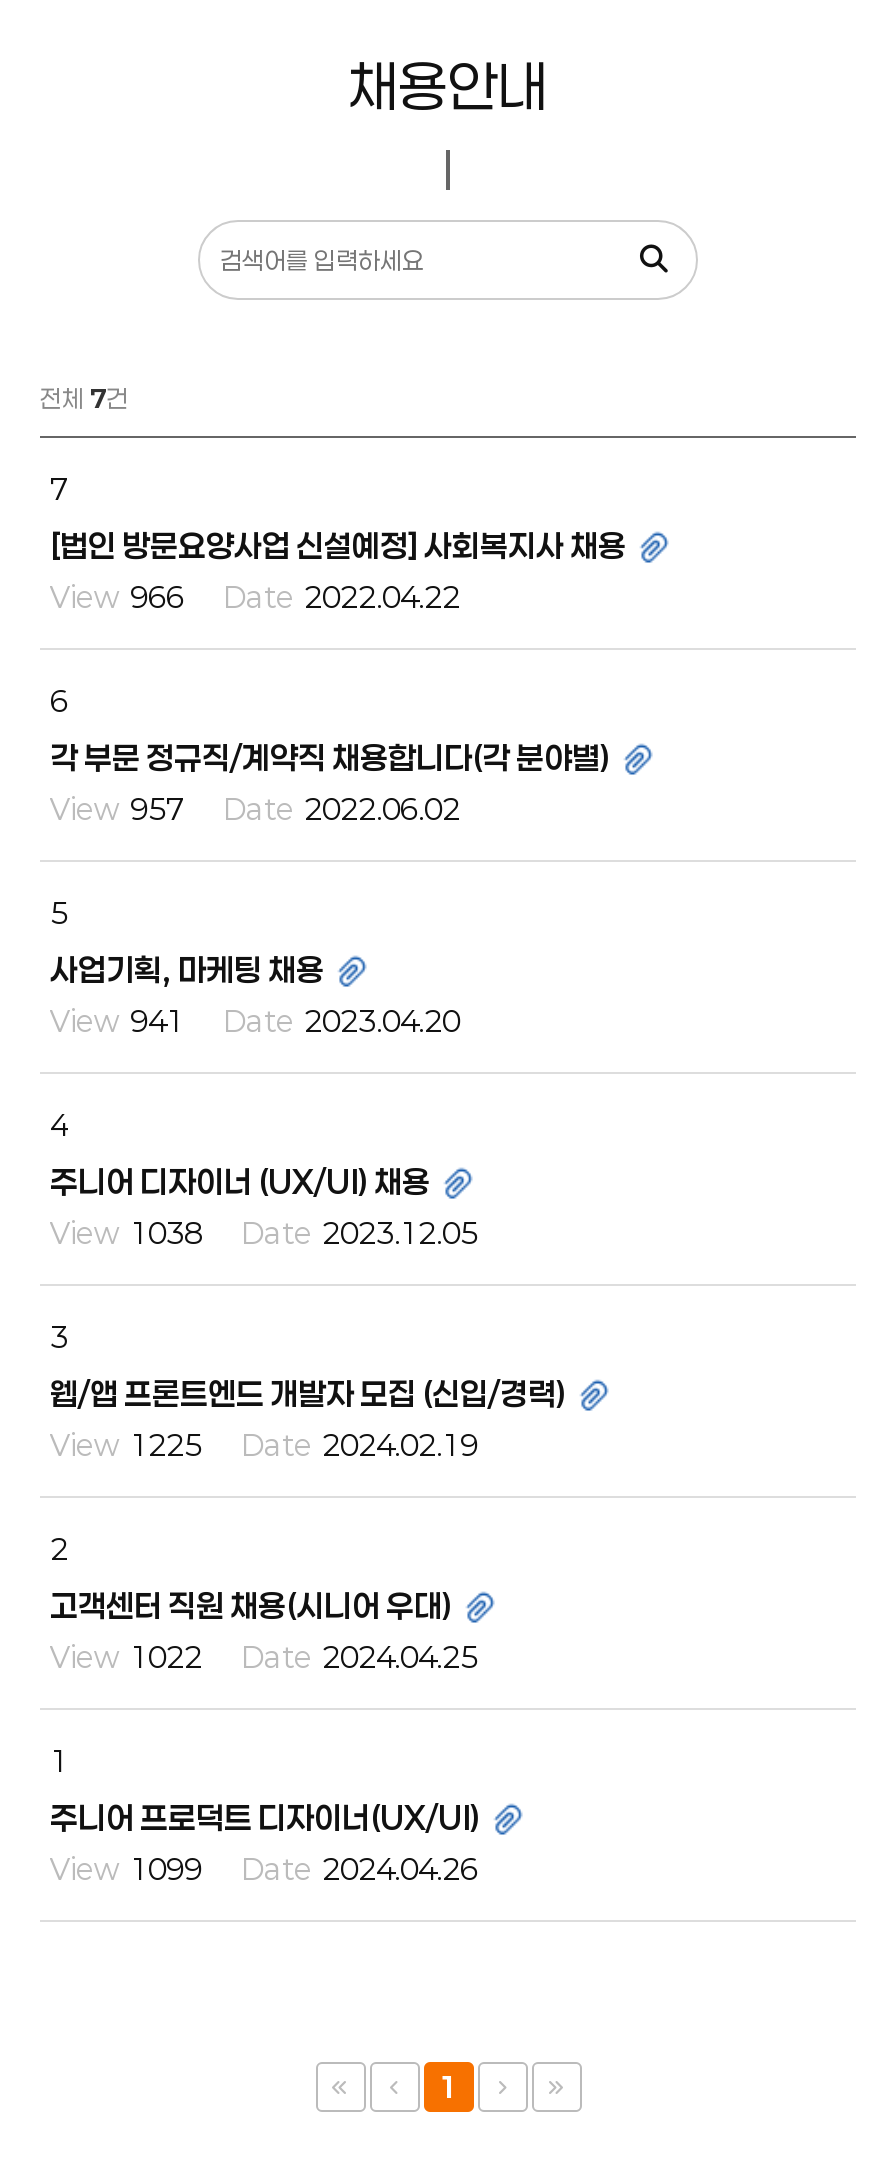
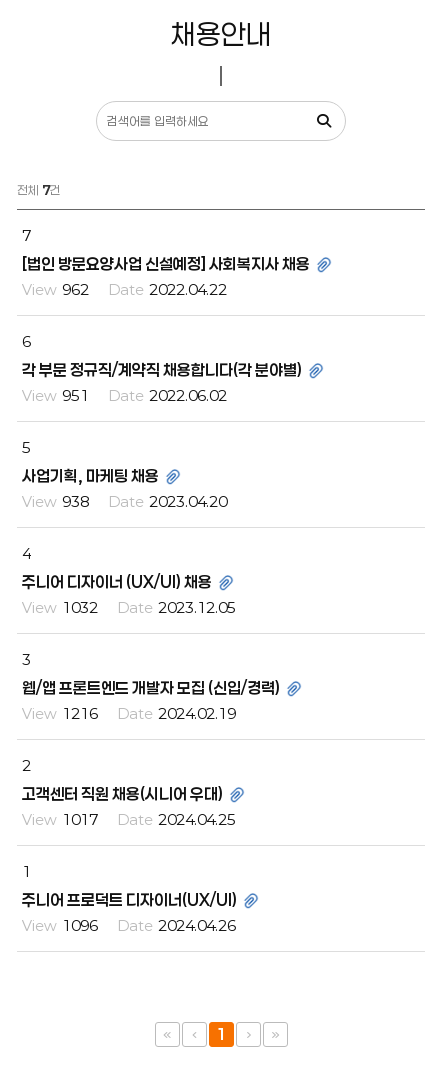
- 966
+ 962

- 957
+ 951

- 941
+ 938

- 1038
+ 1032

- 1225
+ 1216

- 1022
+ 1017

- 1099
+ 1096
